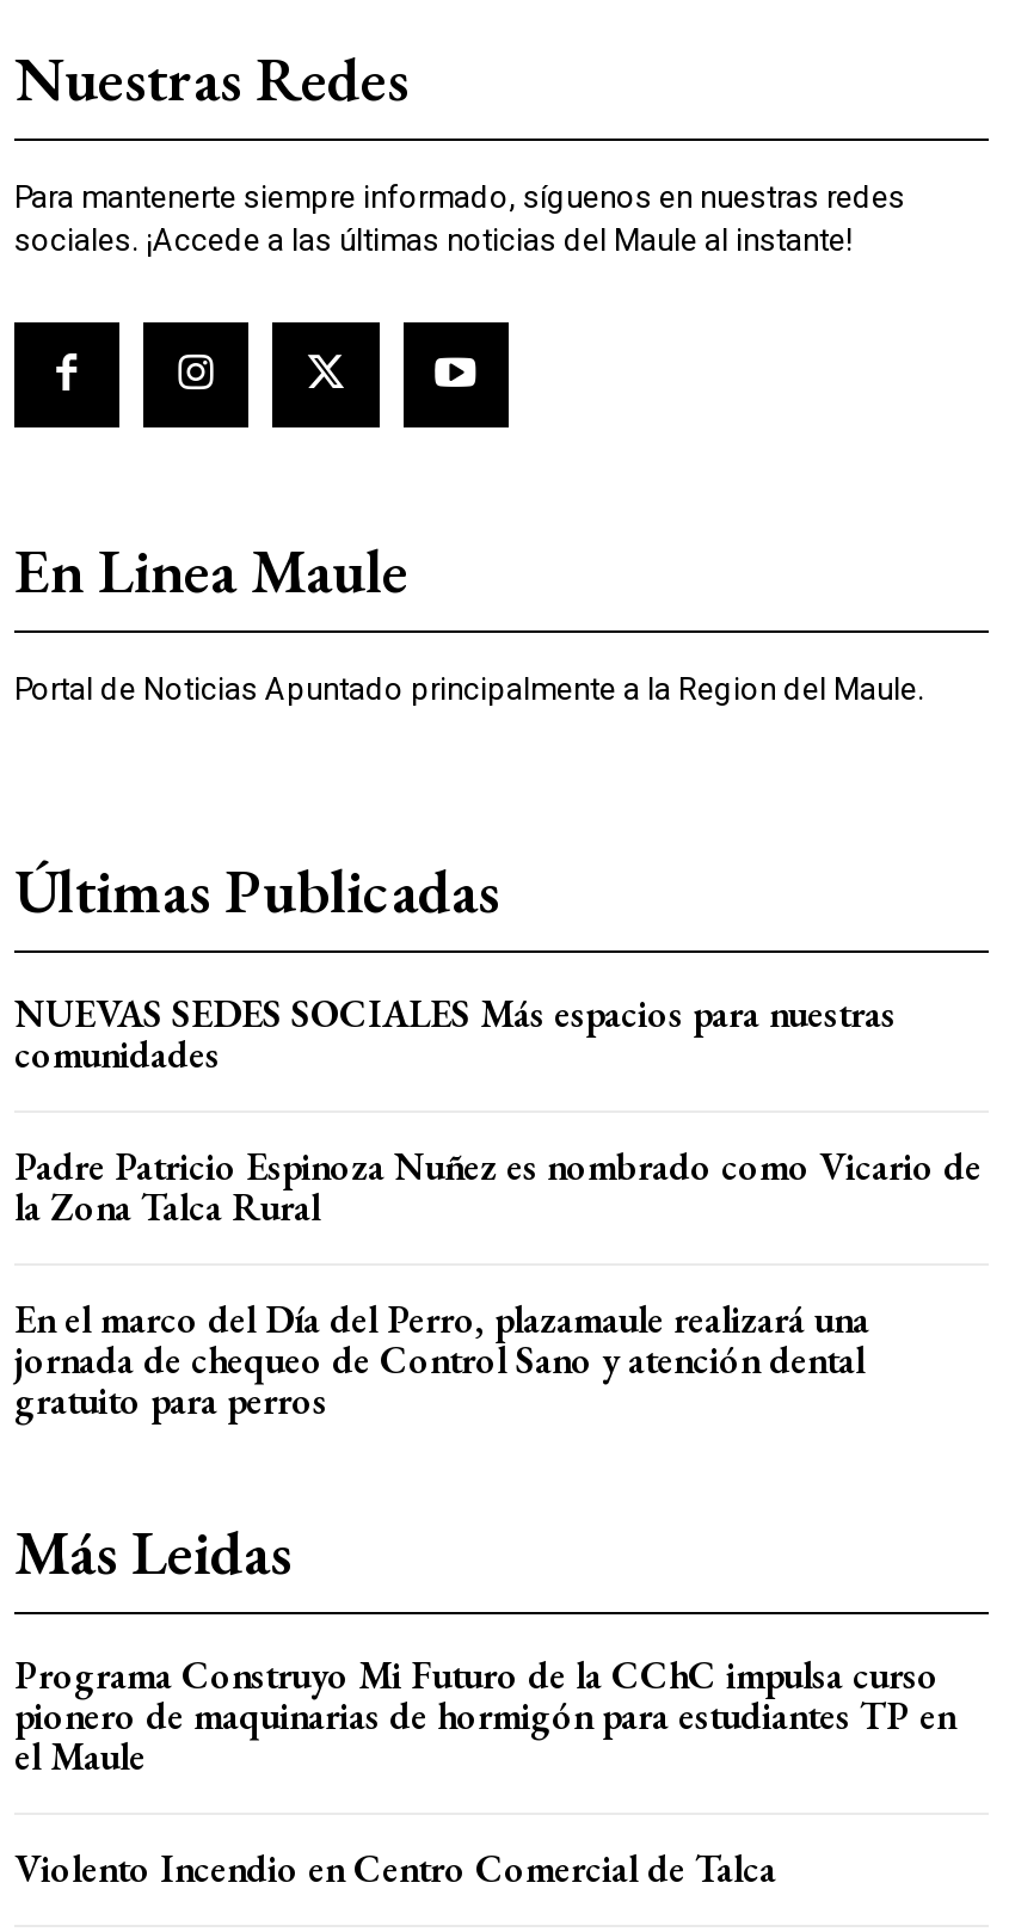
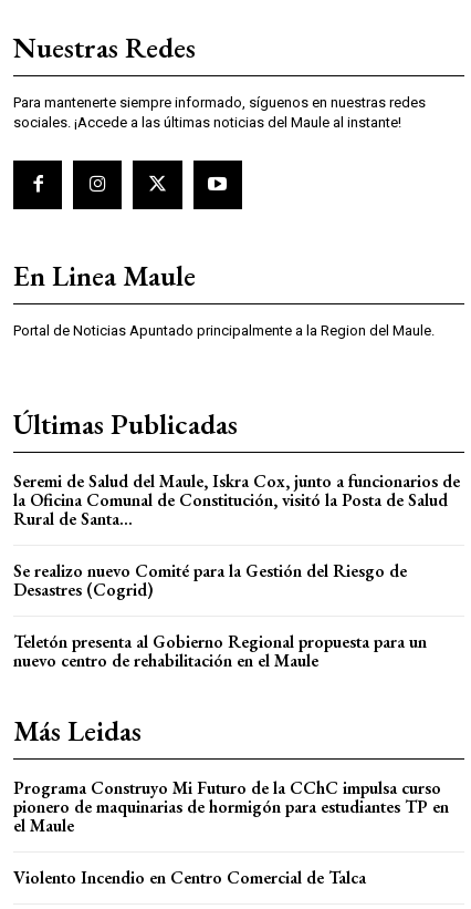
- NUEVAS SEDES SOCIALES Más espacios para nuestras
- comunidades
+ Seremi de Salud del Maule, Iskra Cox, junto a funcionarios de
+ la Oficina Comunal de Constitución, visitó la Posta de Salud
+ Rural de Santa...

- Padre Patricio Espinoza Nuñez es nombrado como Vicario de
- la Zona Talca Rural
+ Se realizo nuevo Comité para la Gestión del Riesgo de
+ Desastres (Cogrid)

- En el marco del Día del Perro, plazamaule realizará una
- jornada de chequeo de Control Sano y atención dental
- gratuito para perros
+ Teletón presenta al Gobierno Regional propuesta para un
+ nuevo centro de rehabilitación en el Maule
